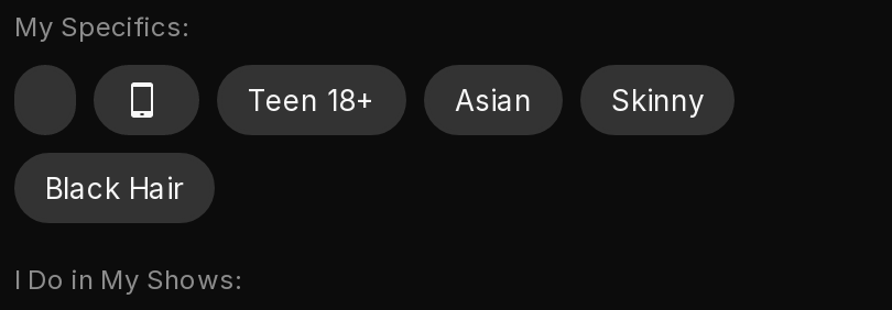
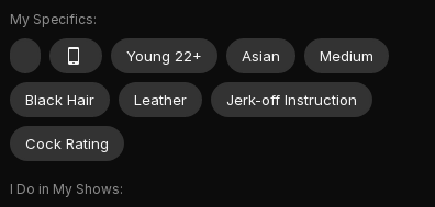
- Teen 18+
+ Young 22+

- Skinny
+ Medium

+ Leather
+ Jerk-off Instruction
+ Cock Rating
